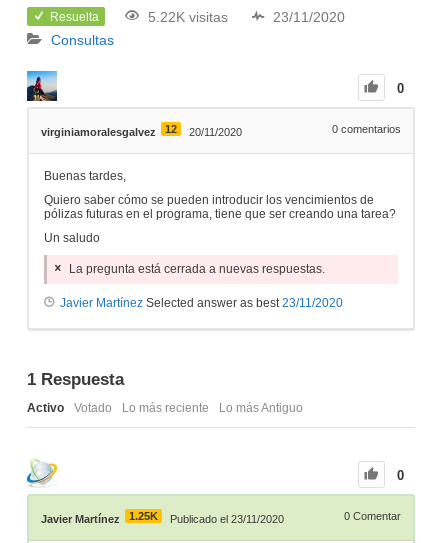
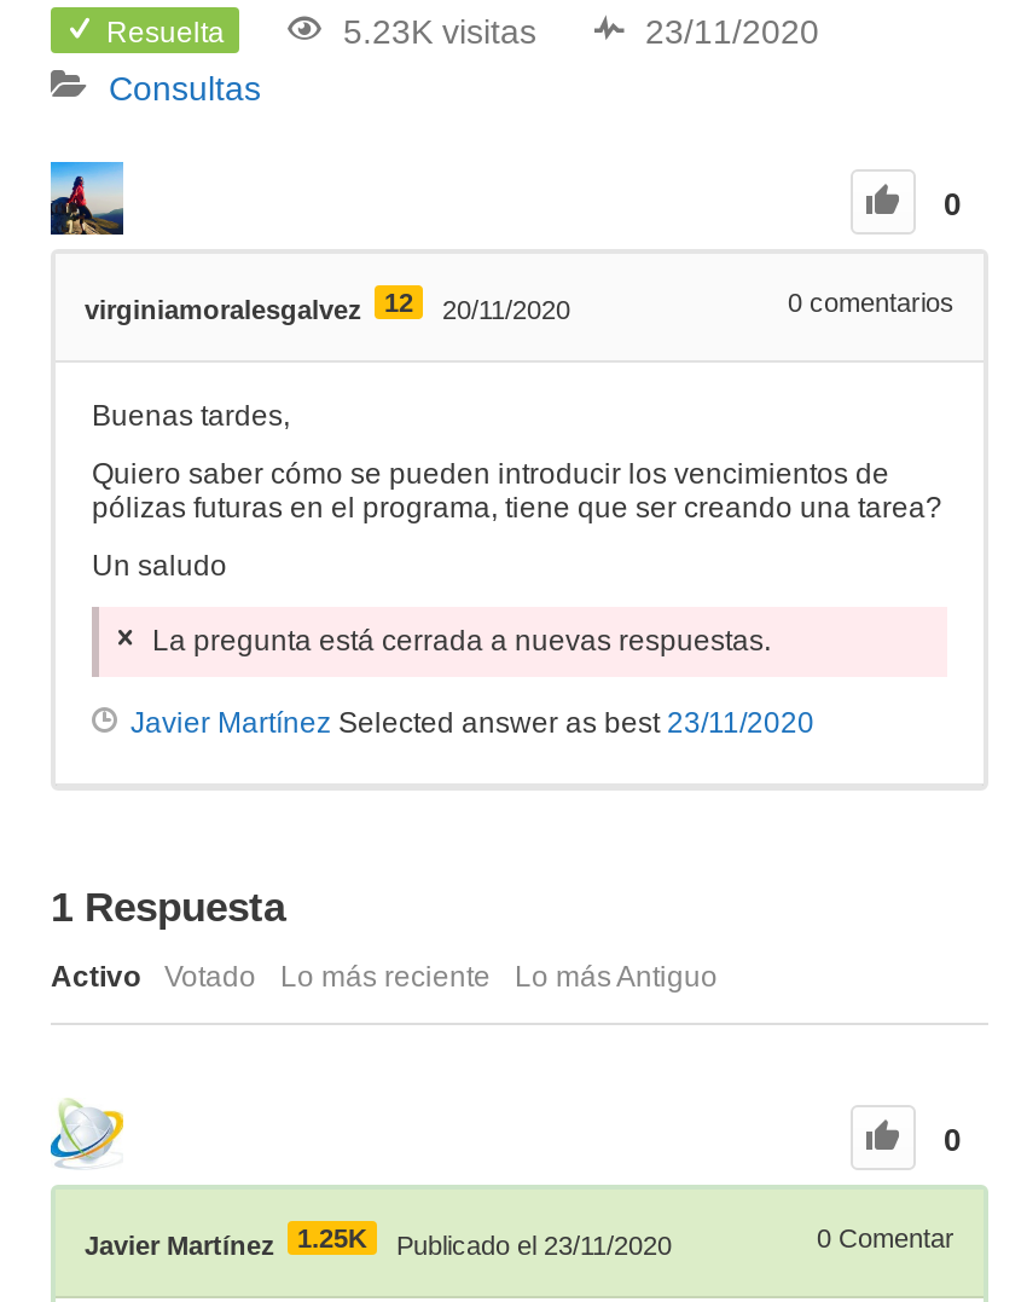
- 5.22K visitas
+ 5.23K visitas
